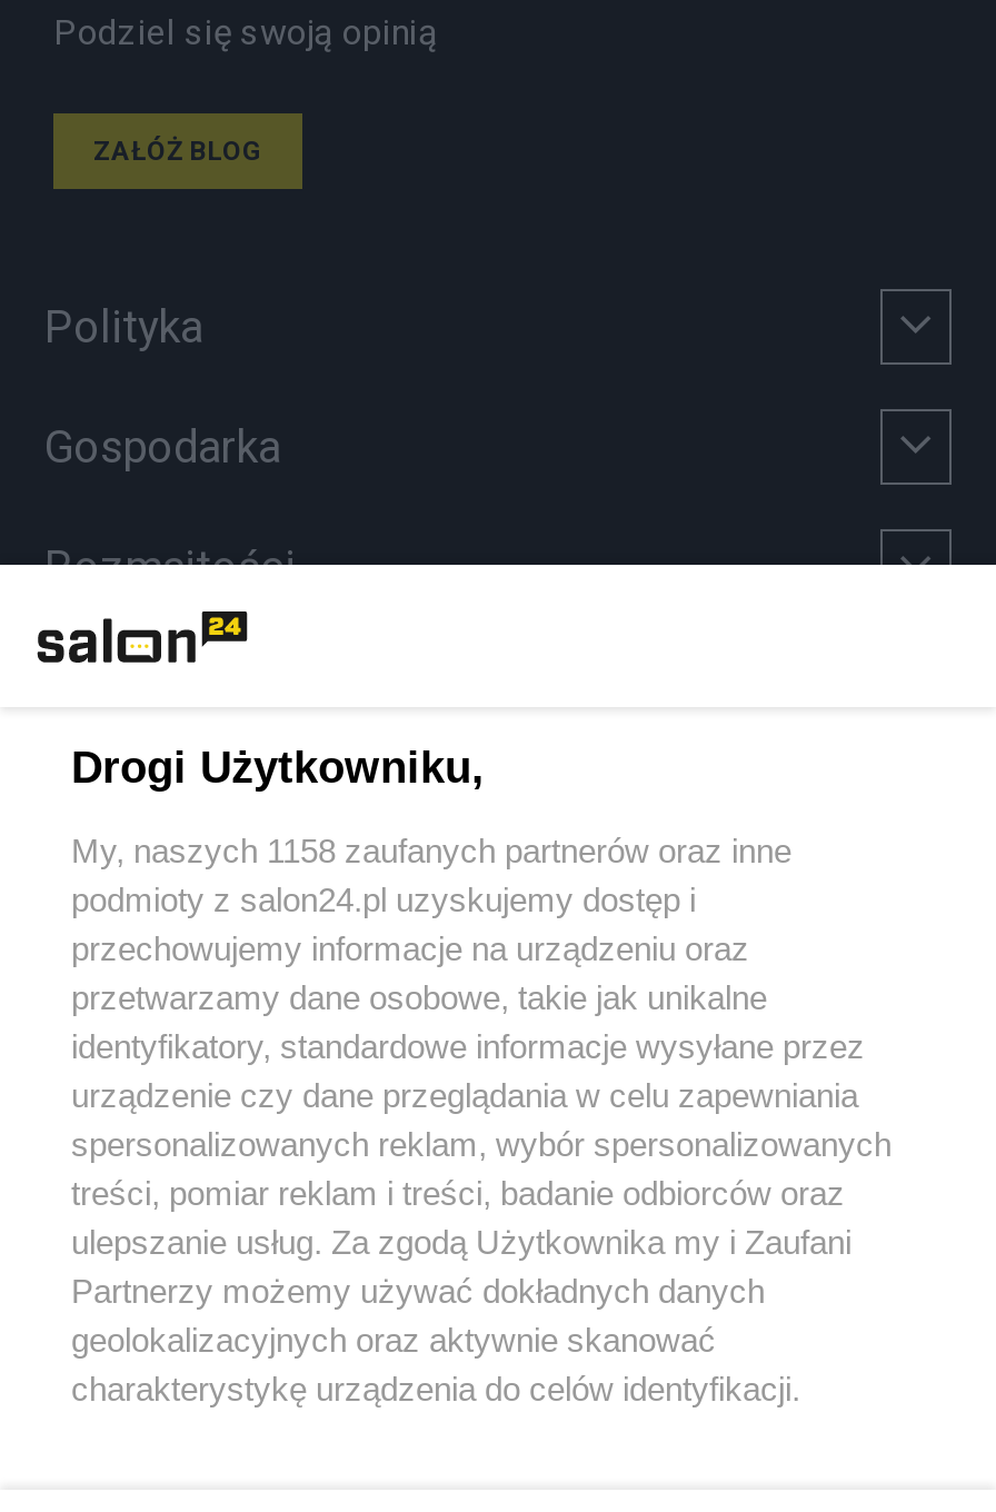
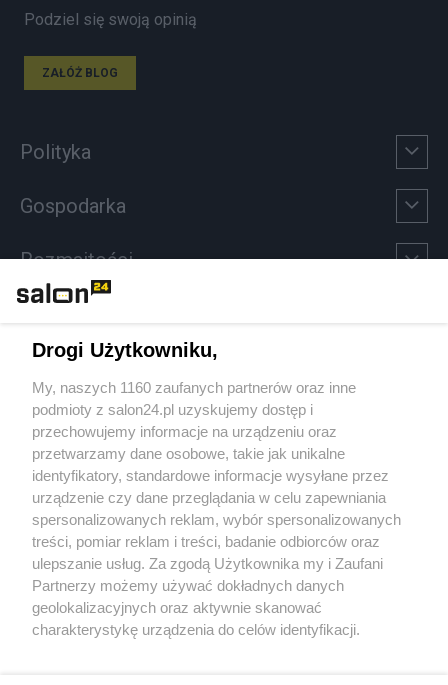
- My, naszych 1158 zaufanych partnerów oraz inne
+ My, naszych 1160 zaufanych partnerów oraz inne
